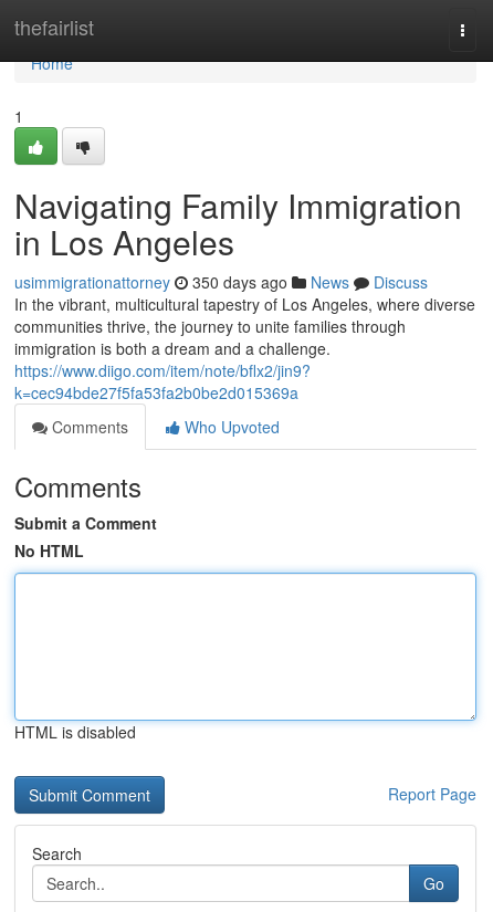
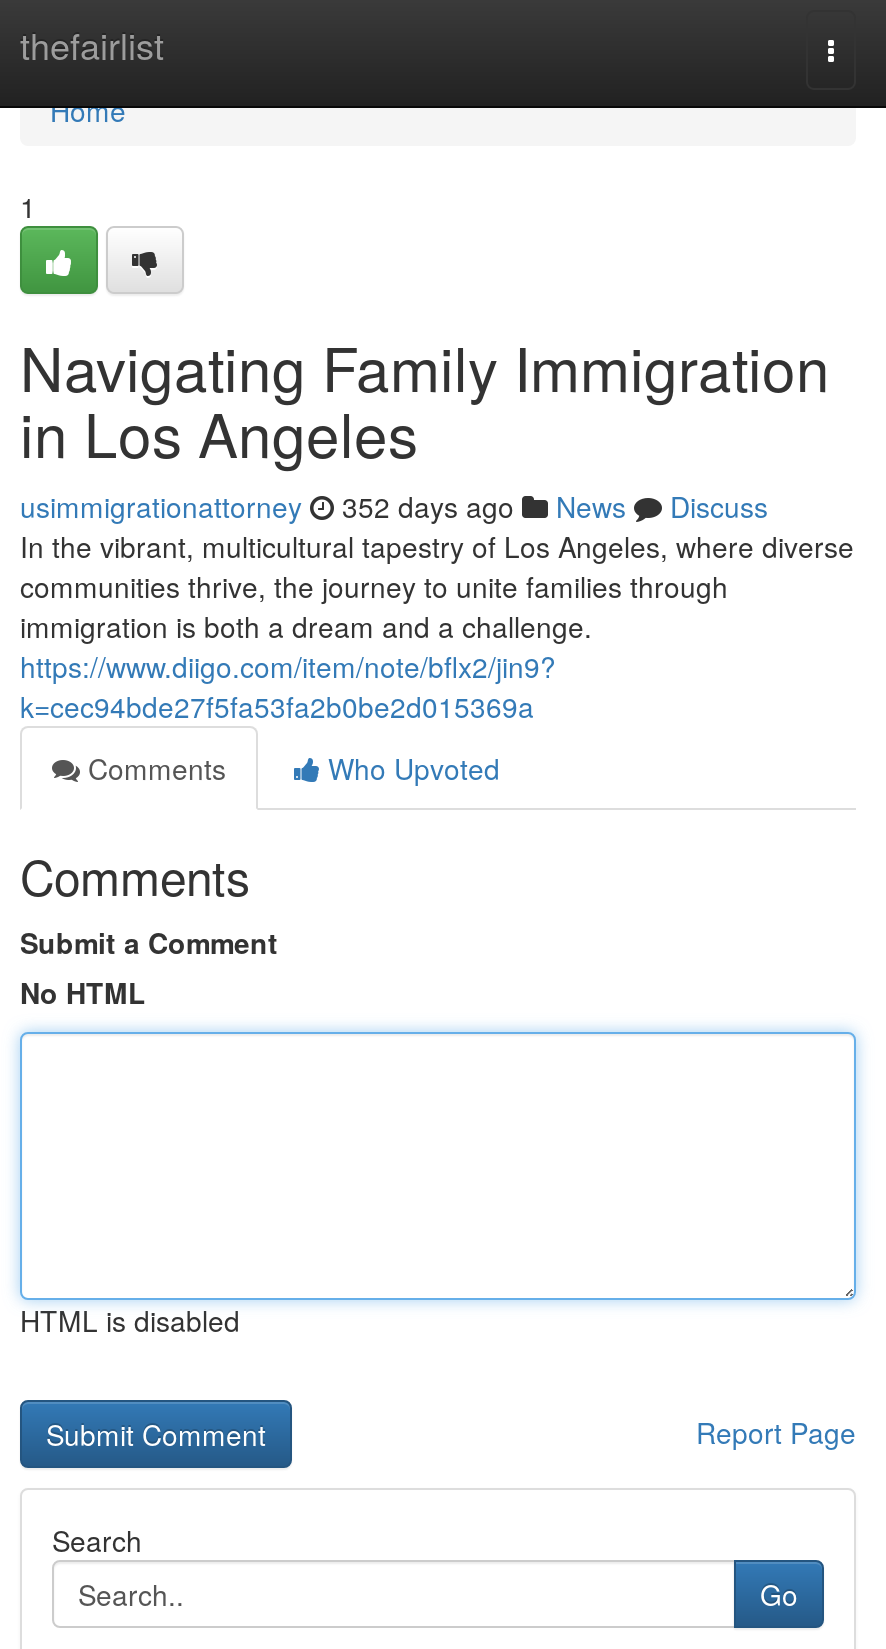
- usimmigrationattorney 350 days ago News Discuss
+ usimmigrationattorney 352 days ago News Discuss
